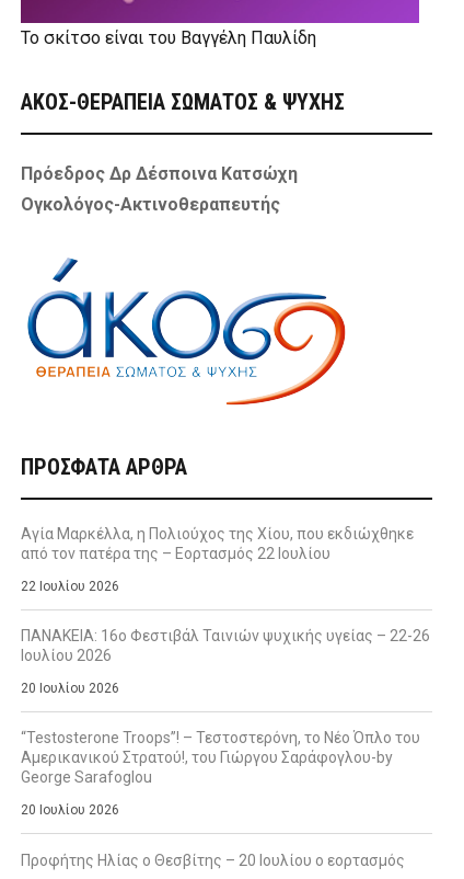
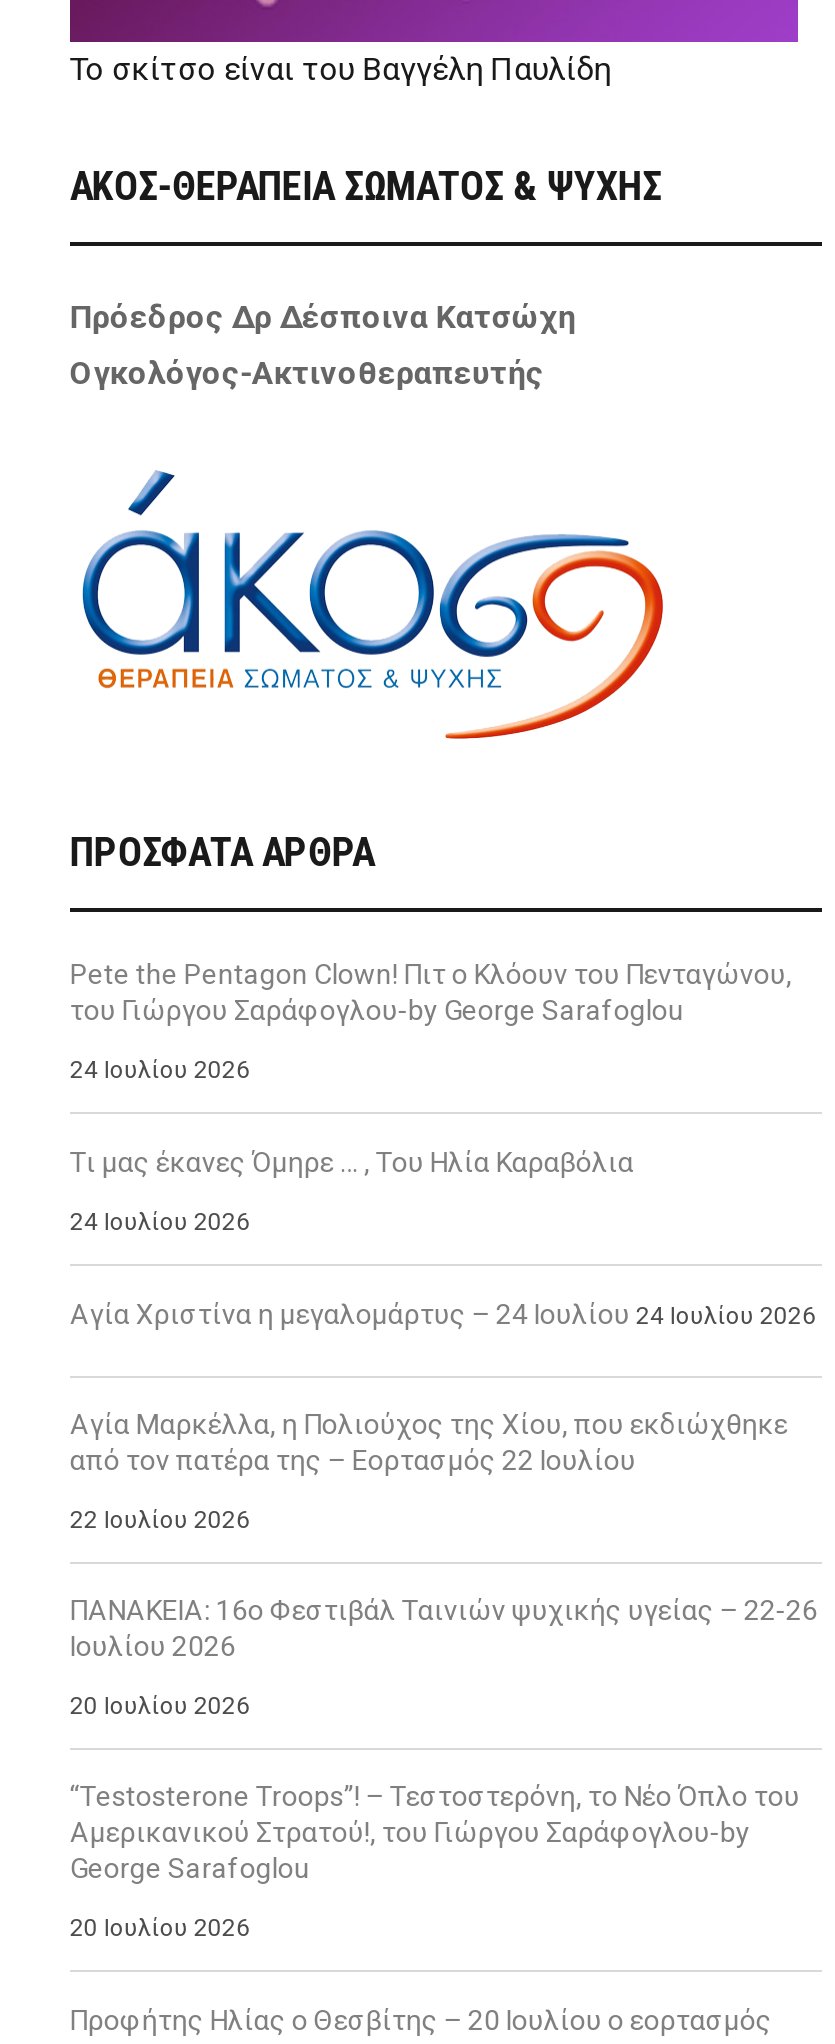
+ Pete the Pentagon Clown! Πιτ ο Κλόουν του Πενταγώνου,
+ του Γιώργου Σαράφογλου-by George Sarafoglou
+ 24 Ιουλίου 2026
+ Τι μας έκανες Όμηρε … , Του Ηλία Καραβόλια
+ 24 Ιουλίου 2026
+ Αγία Χριστίνα η μεγαλομάρτυς – 24 Ιουλίου 24 Ιουλίου 2026
